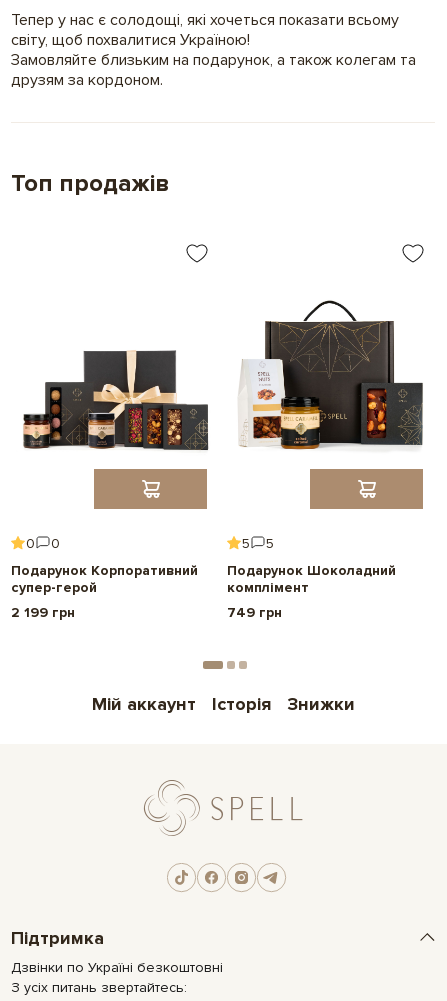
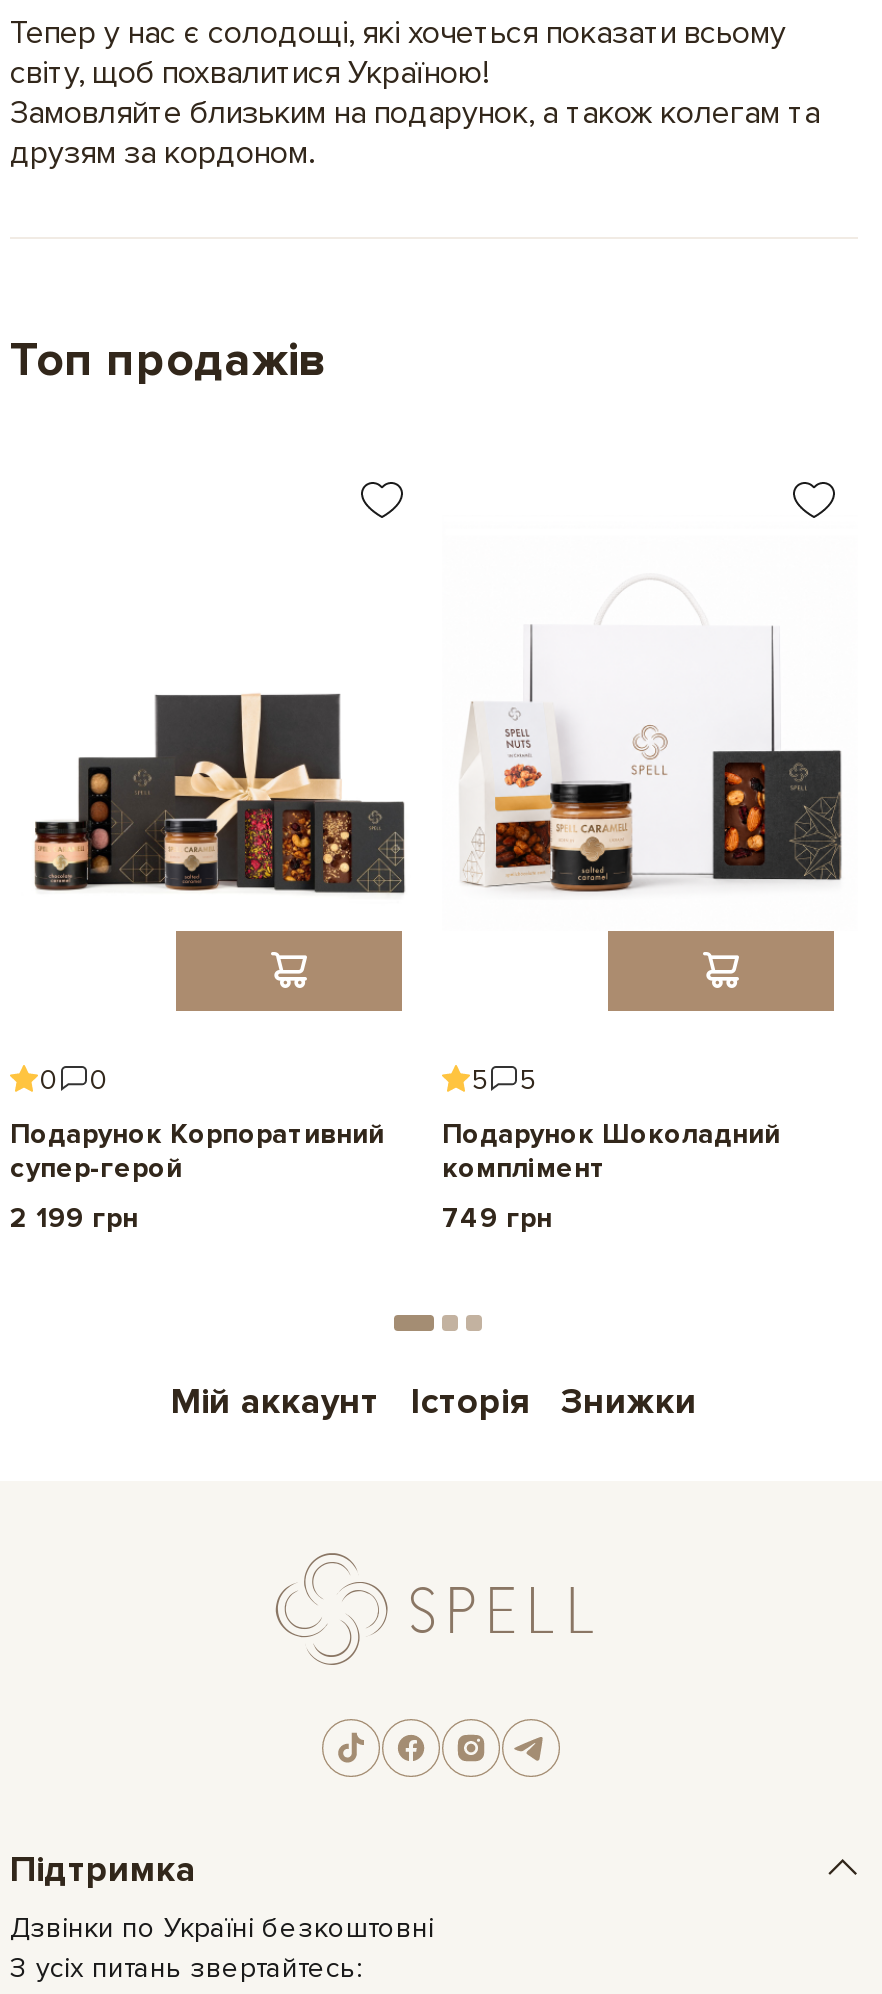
- [image]
+ [image]
